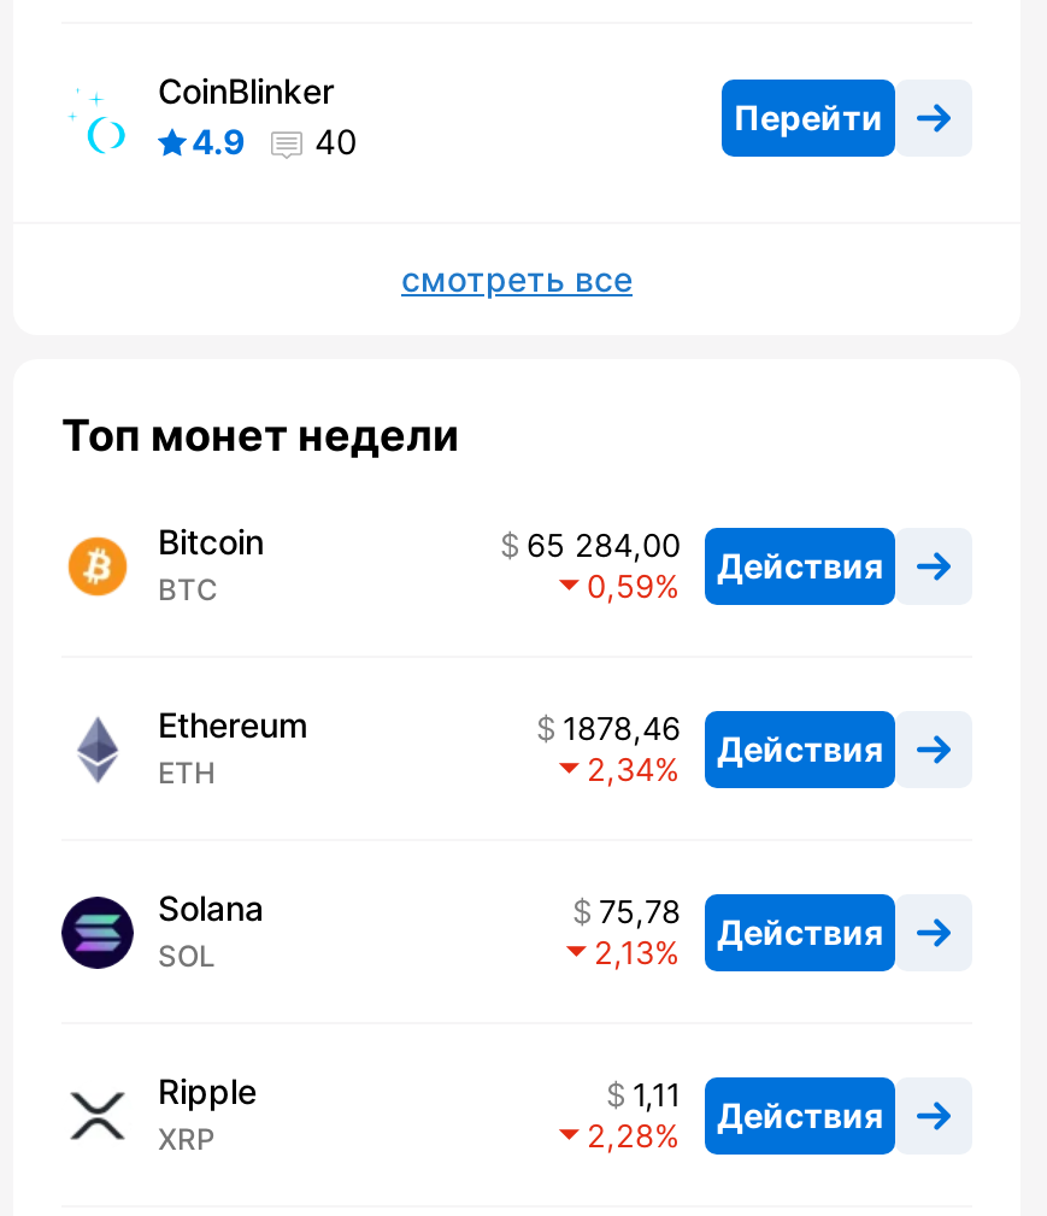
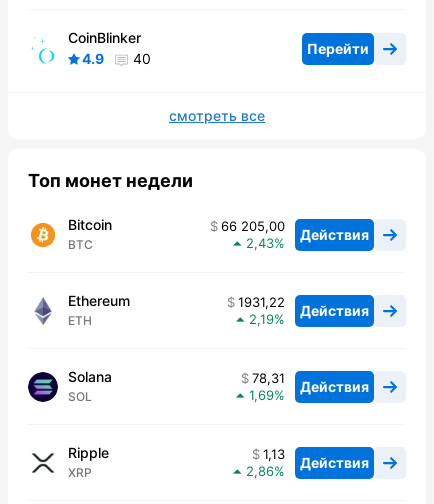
- 65 284,00 Действия
+ 66 205,00 Действия

- 0,59
+ 2,43

- 1878,46 Действия
+ 1931,22 Действия

- 2,34
+ 2,19

- 75,78 Действия
+ 78,31 Действия

- 2,13
+ 1,69

- 1,11 Действия
+ 1,13 Действия

- 2,28
+ 2,86
